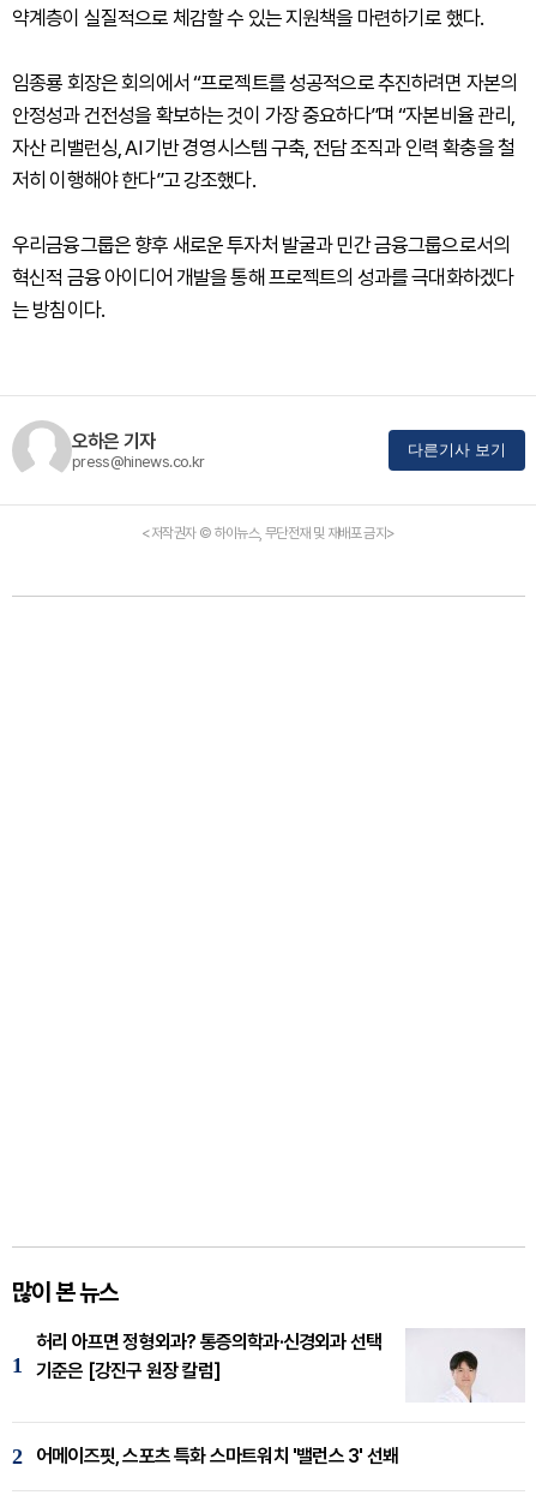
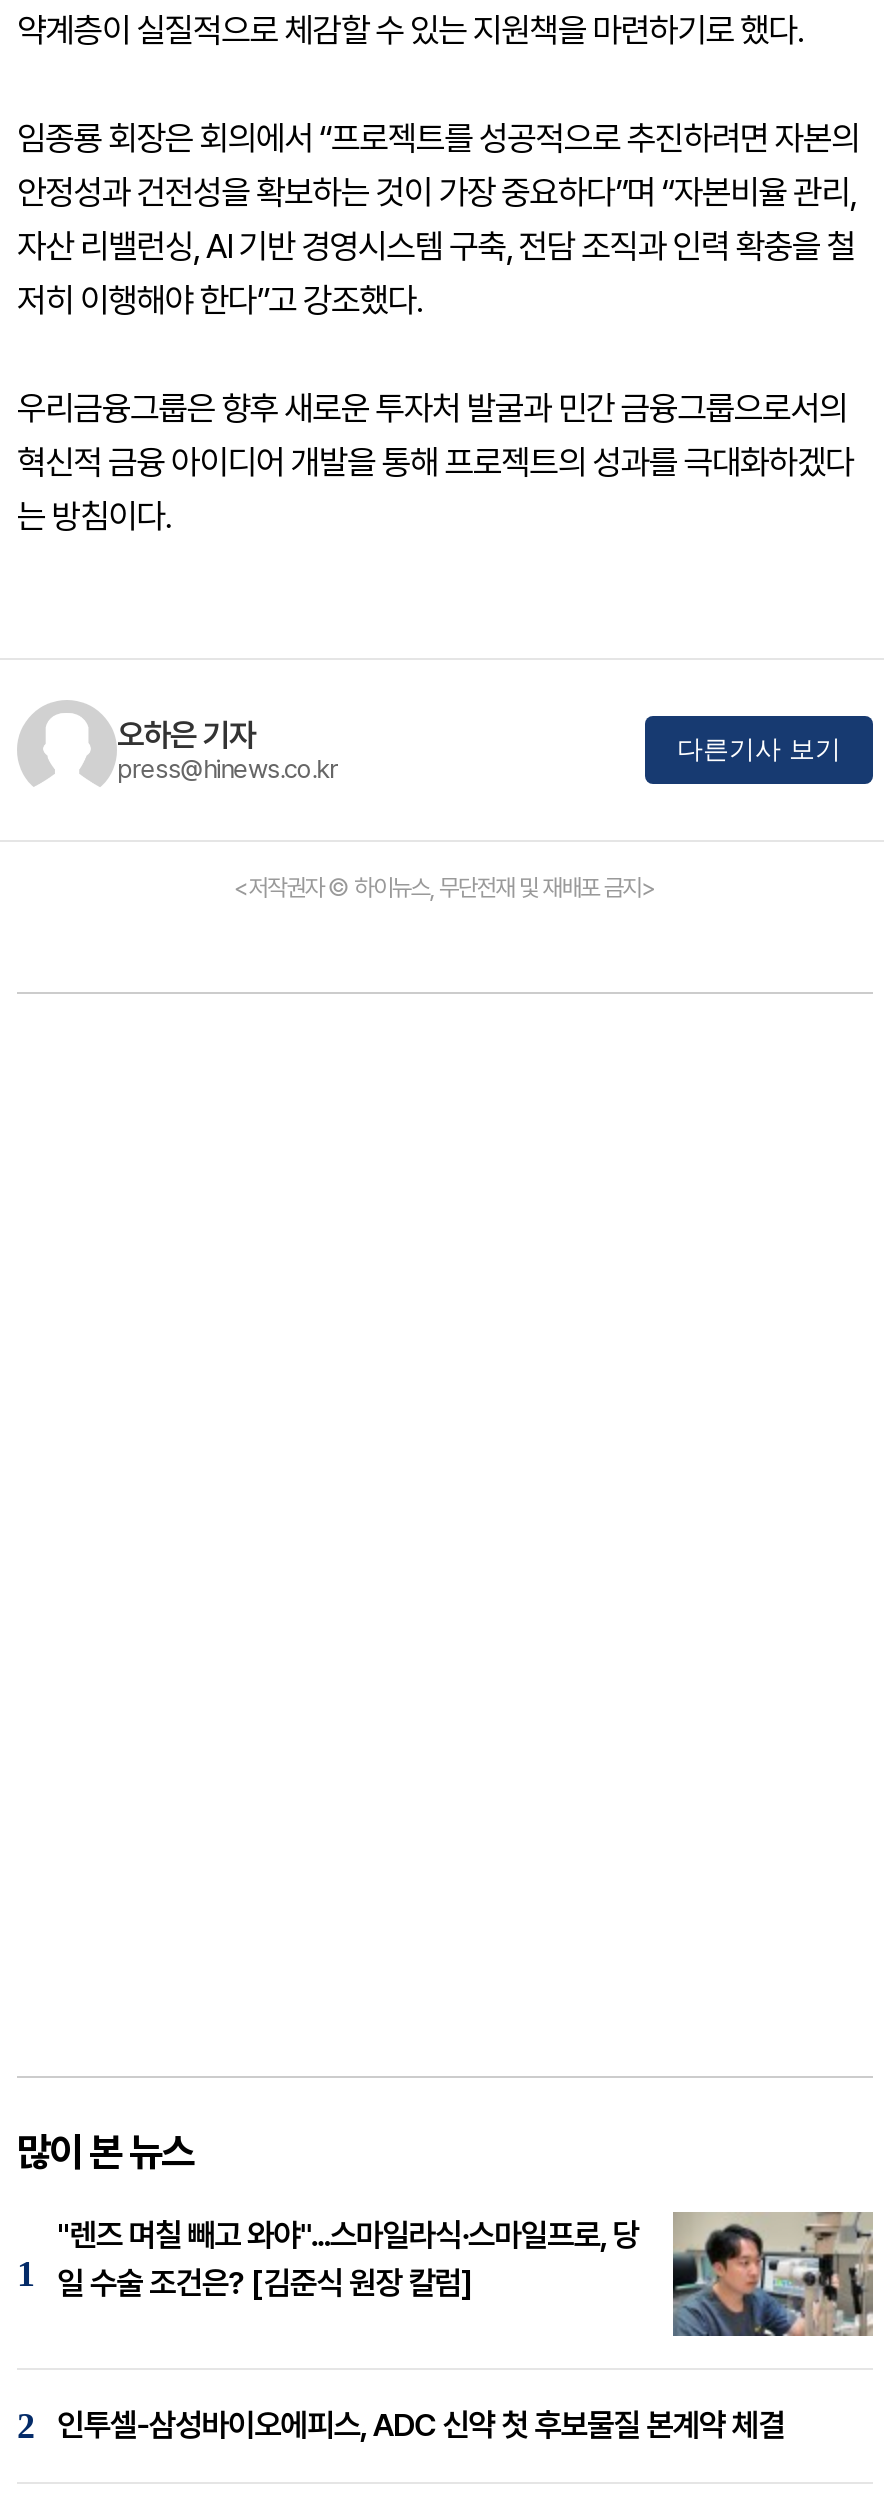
- [image]
- 허리 아프면 정형외과? 통증의학과·신경외과 선택
- 기준은 [강진구 원장 칼럼]
+ [image]
+ "렌즈 며칠 빼고 와야"...스마일라식·스마일프로, 당
+ 일 수술 조건은? [김준식 원장 칼럼]

- 어메이즈핏, 스포츠 특화 스마트워치 '밸런스 3' 선봬
+ 인투셀-삼성바이오에피스, ADC 신약 첫 후보물질 본계약 체결
